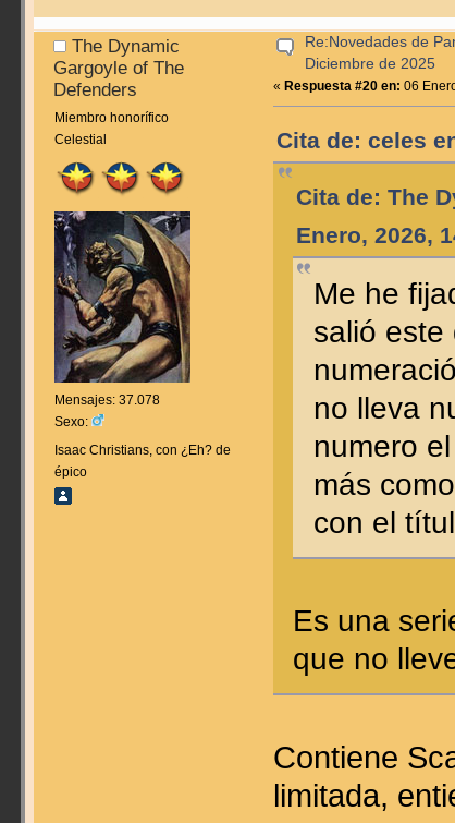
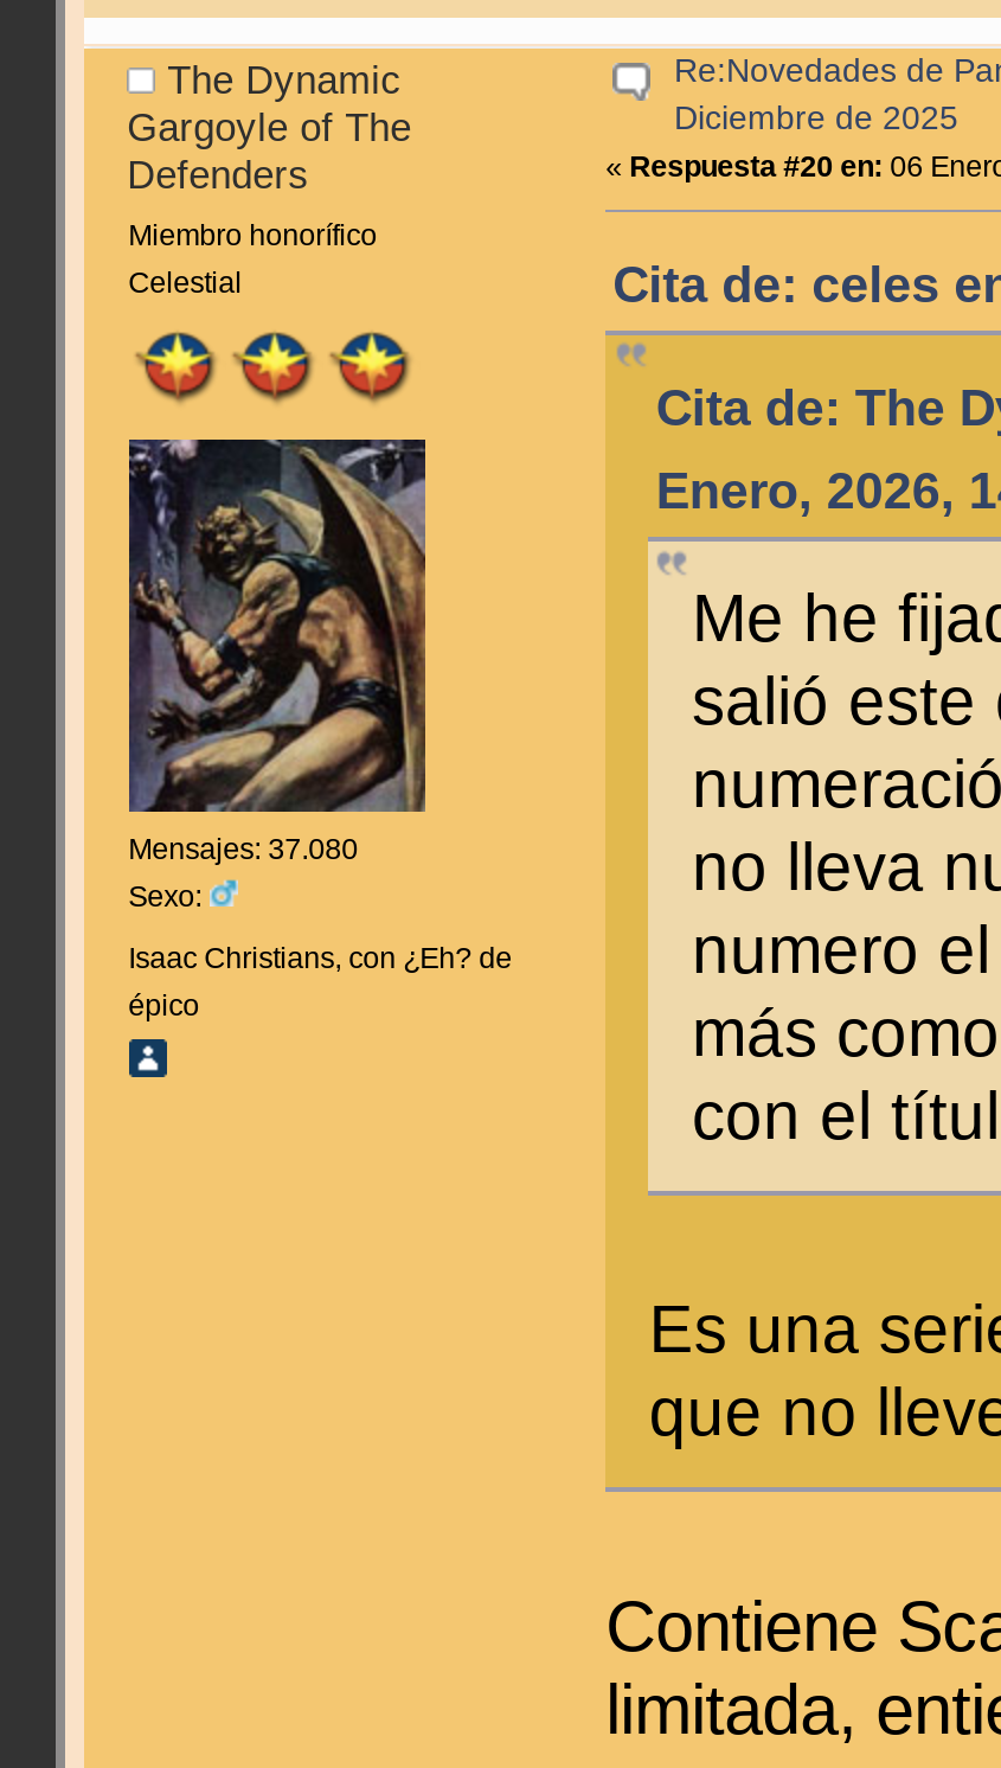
- Mensajes: 37.078
+ Mensajes: 37.080
